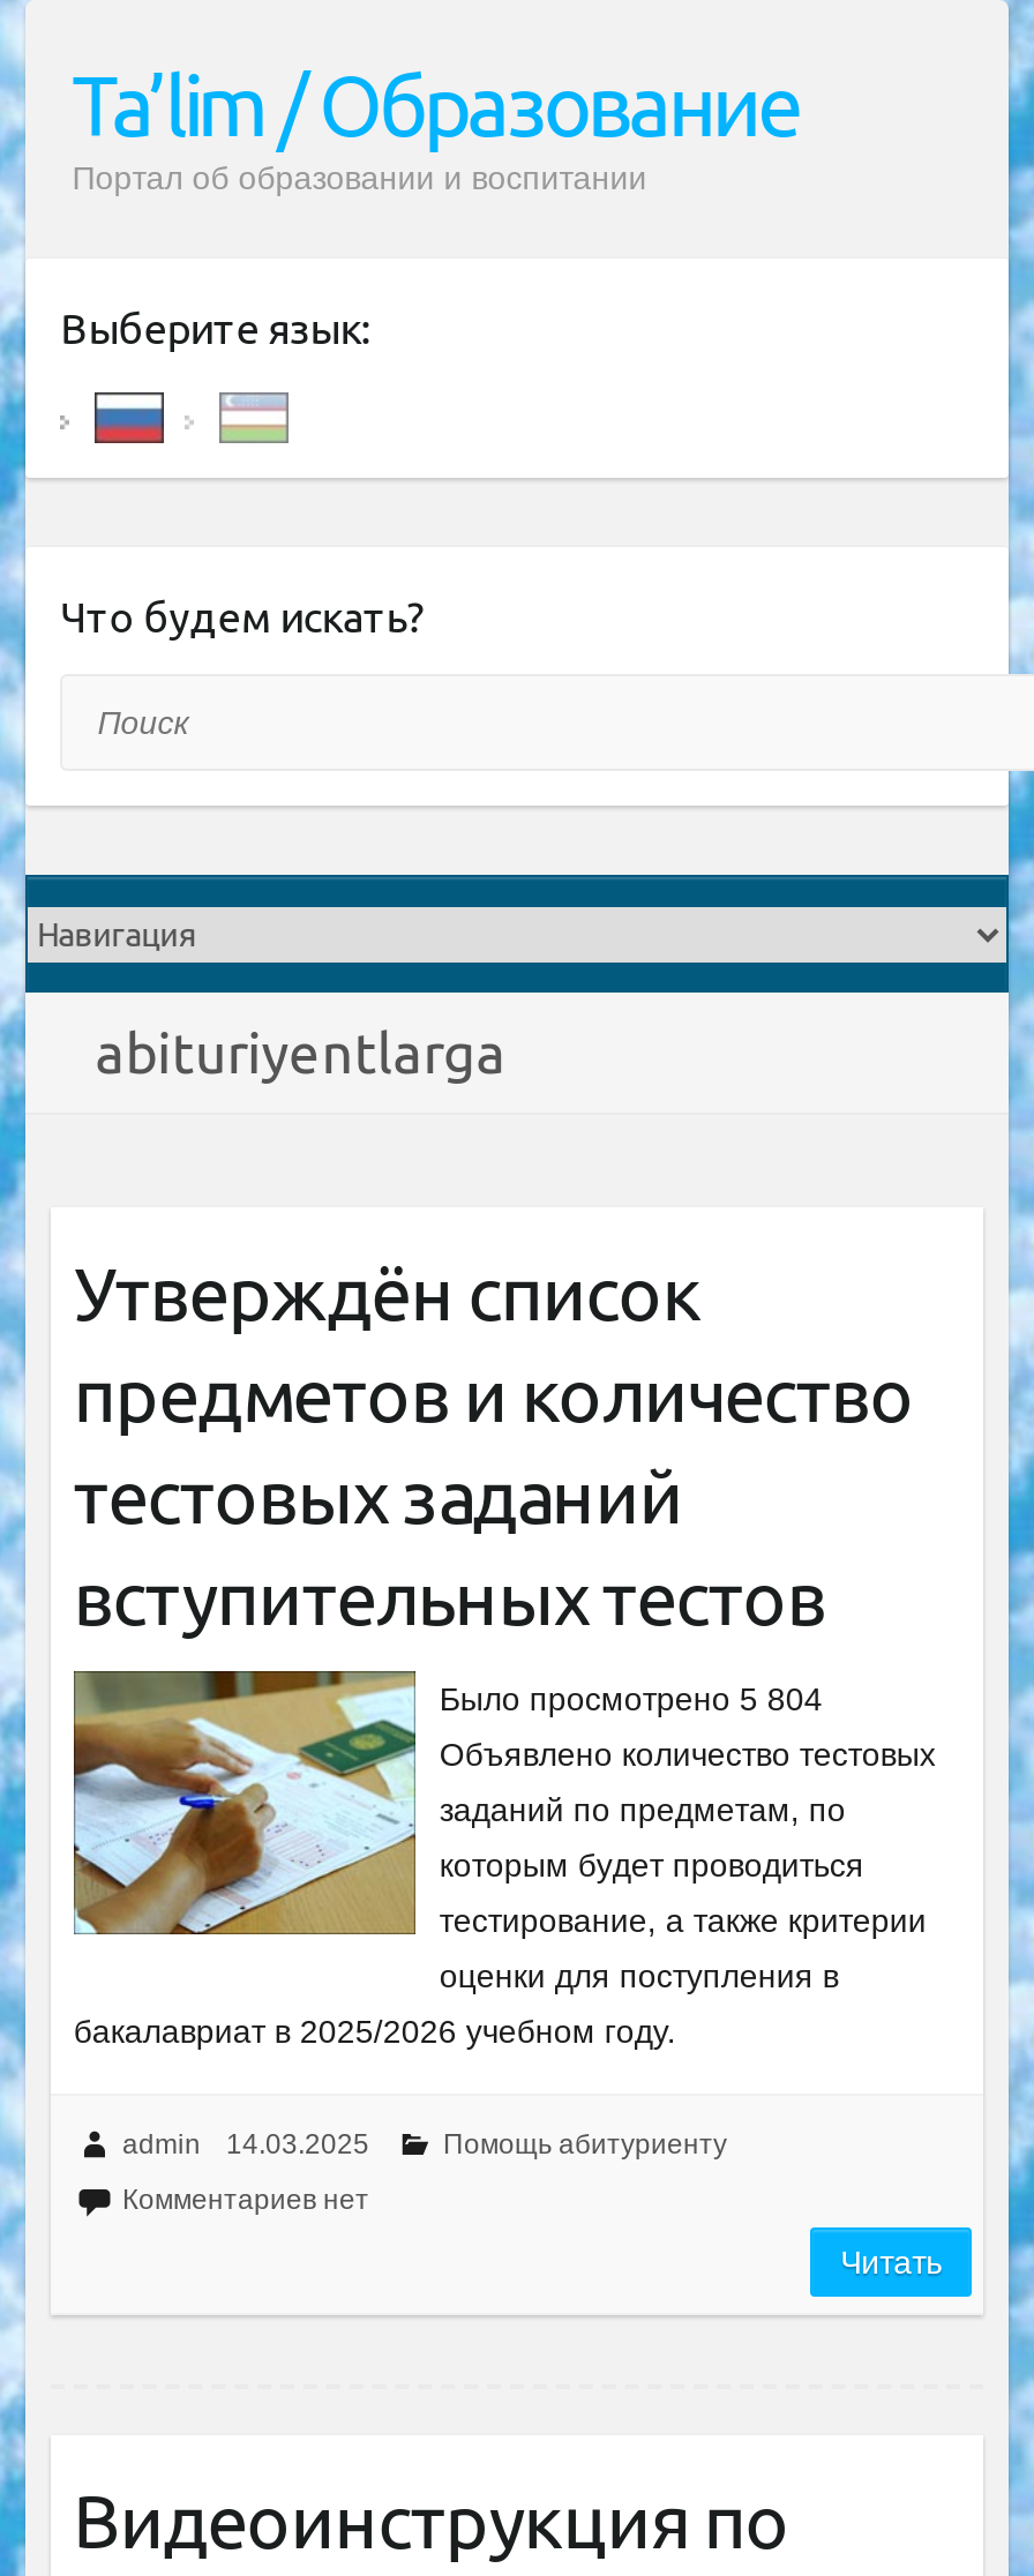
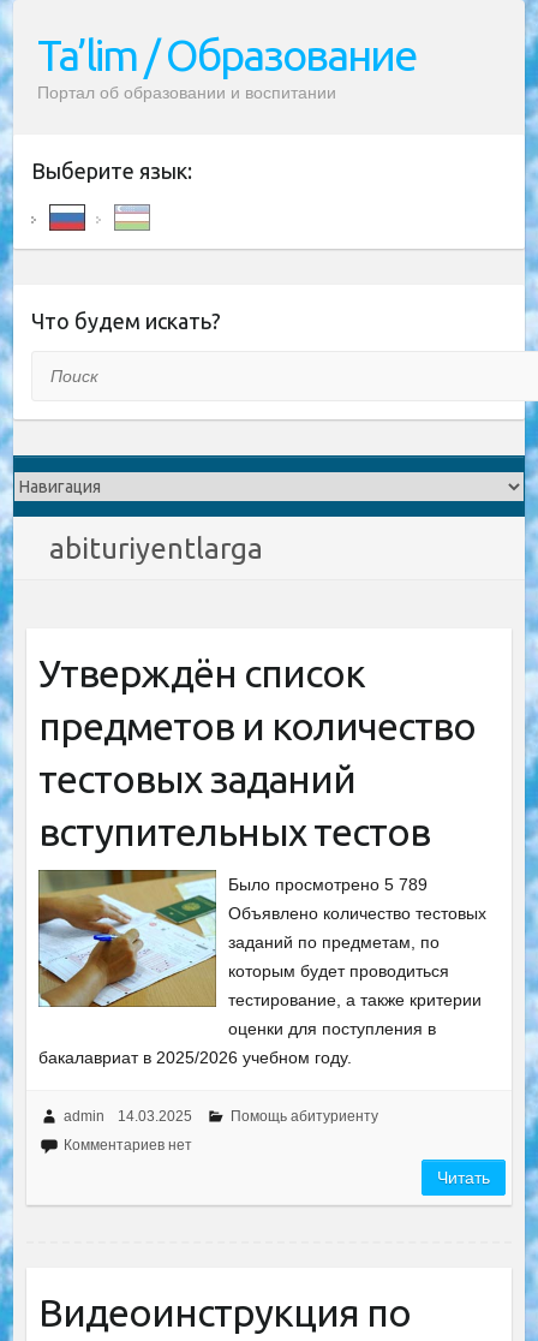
- Было просмотрено 5 804
+ Было просмотрено 5 789
